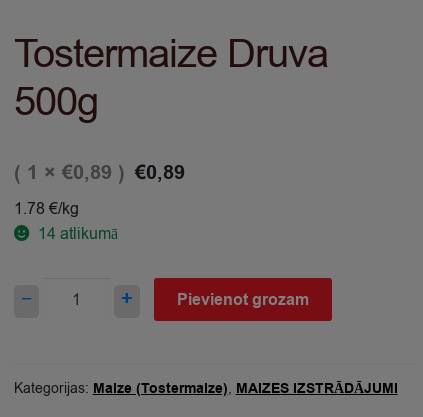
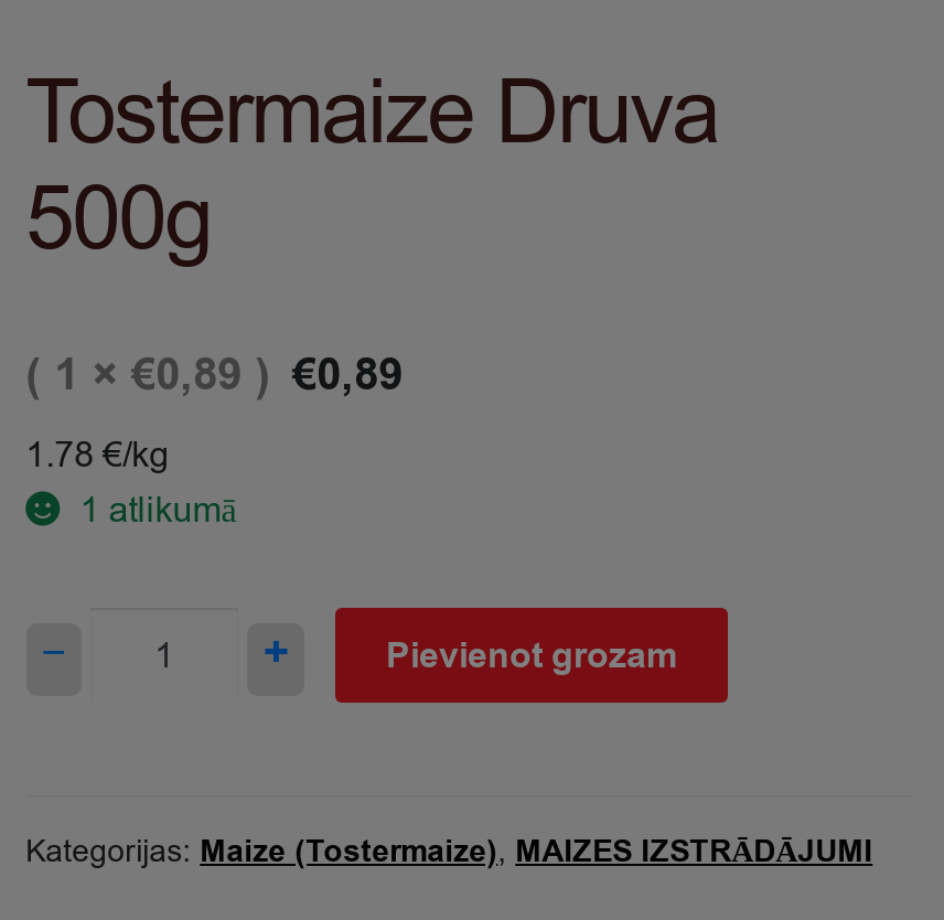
- 14 atlikumā
+ 1 atlikumā
